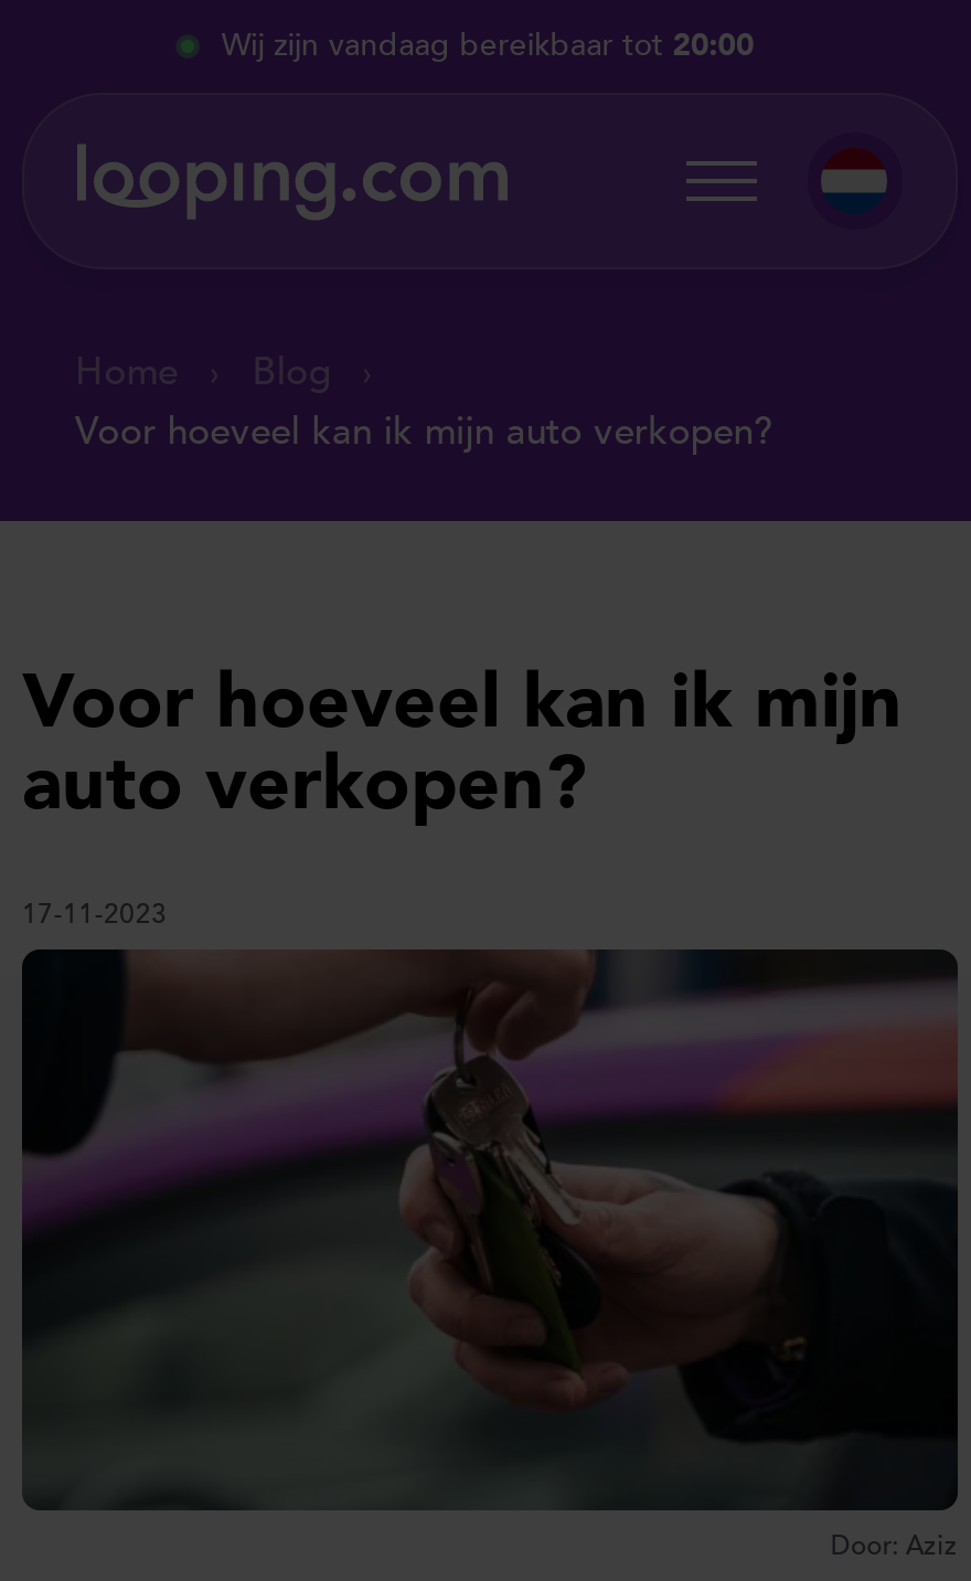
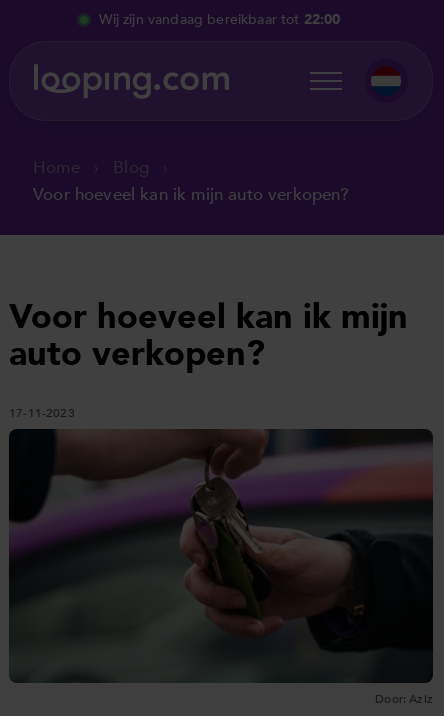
- Wij zijn vandaag bereikbaar tot 20:00
+ Wij zijn vandaag bereikbaar tot 22:00
